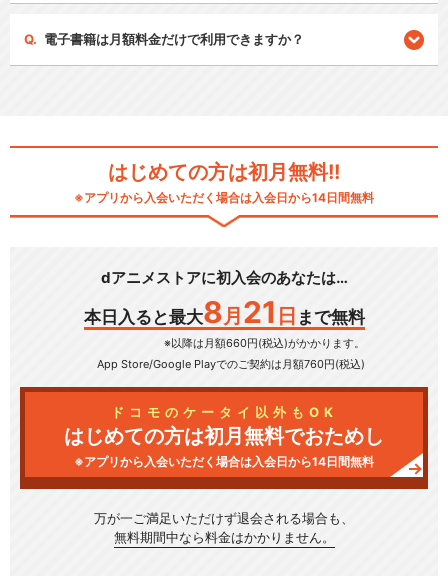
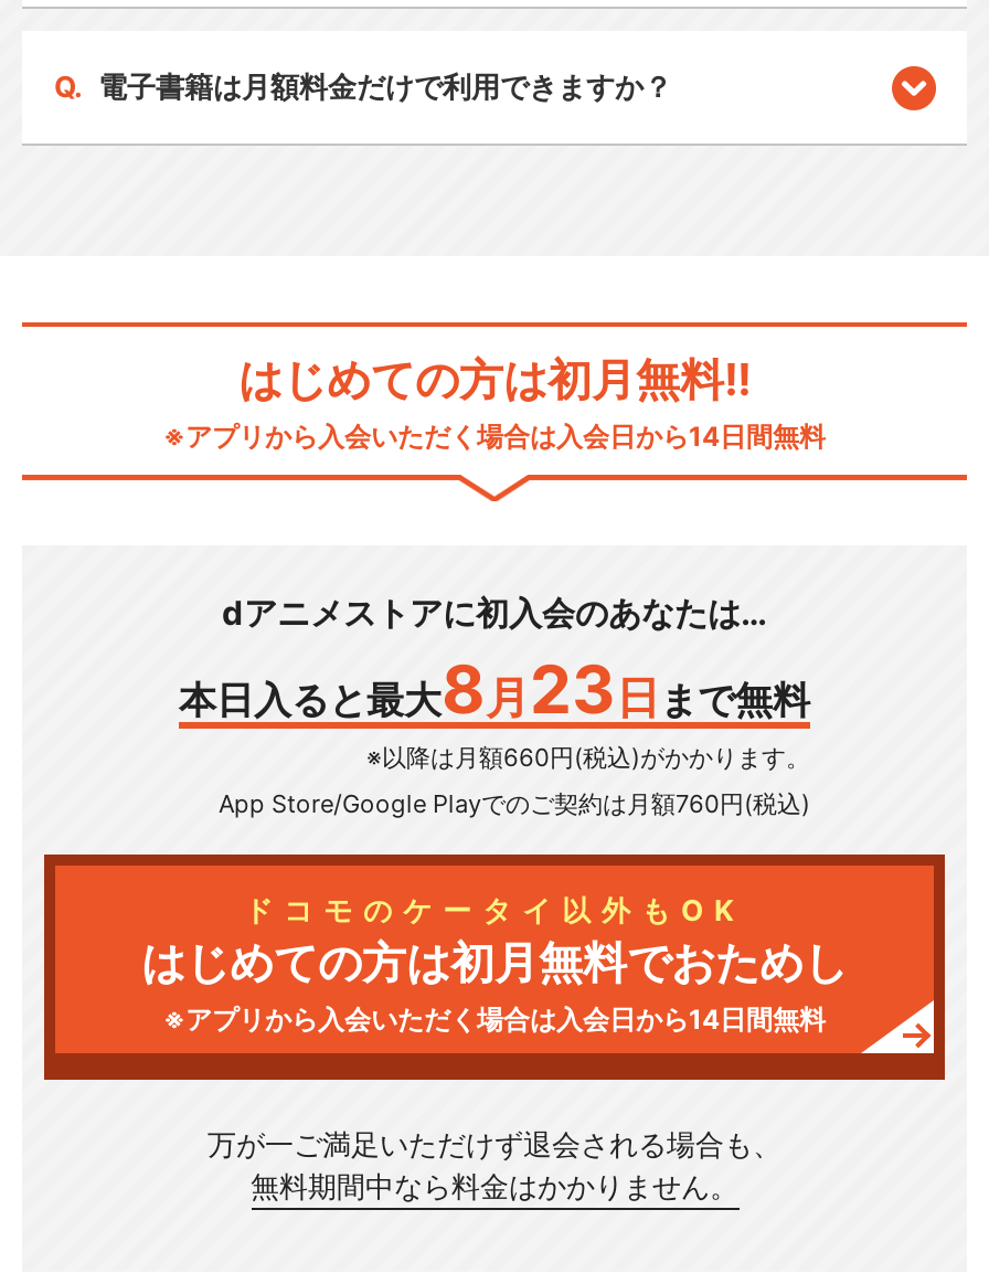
- 本日入ると最大8月21日まで無料
+ 本日入ると最大8月23日まで無料
